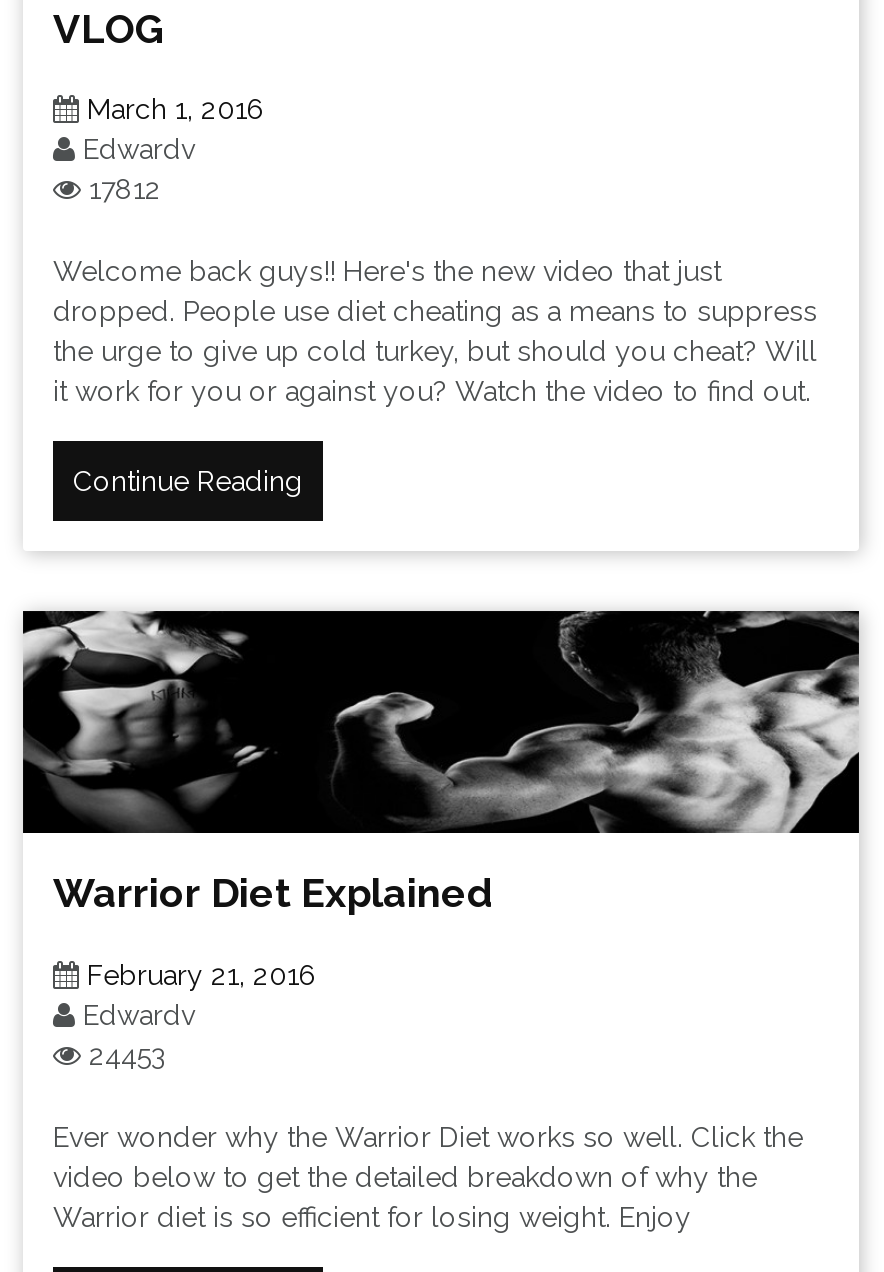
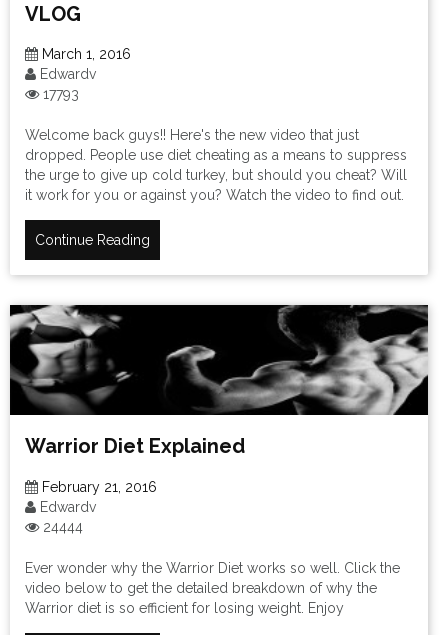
- 17812
+ 17793

- 24453
+ 24444
